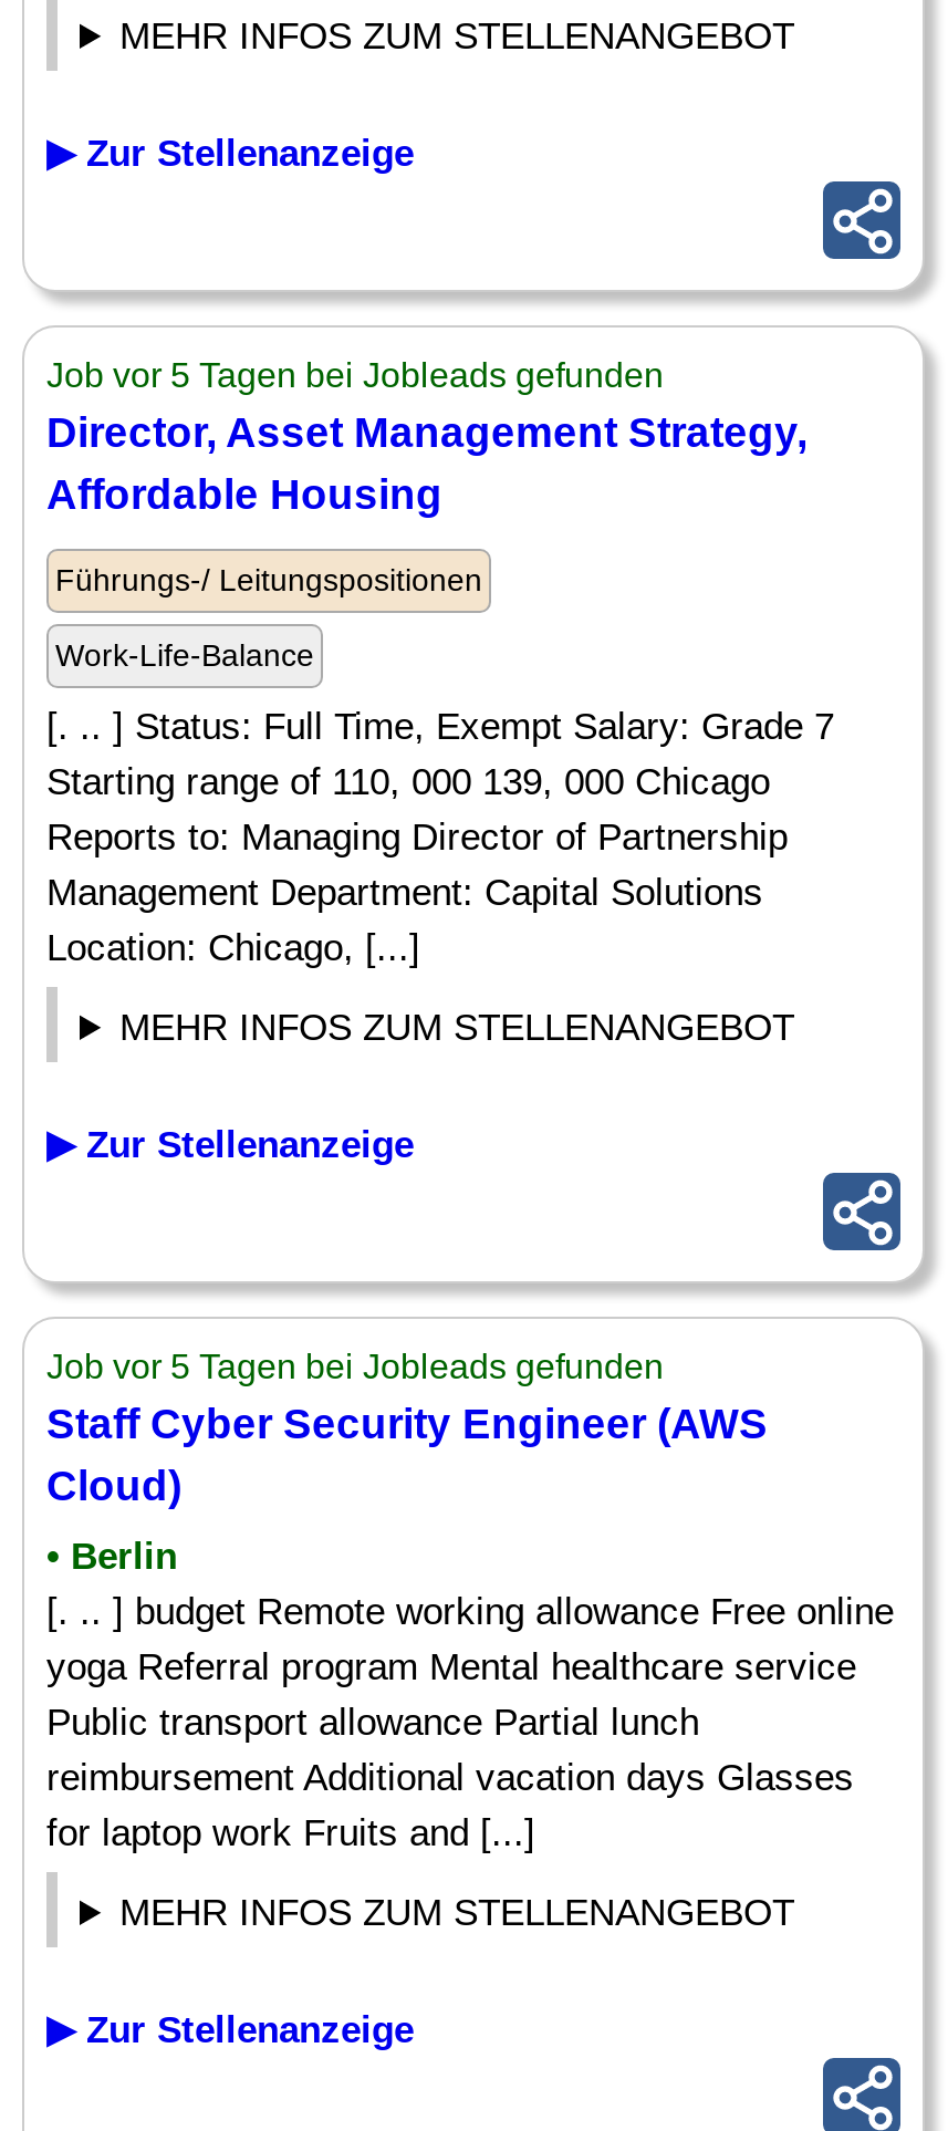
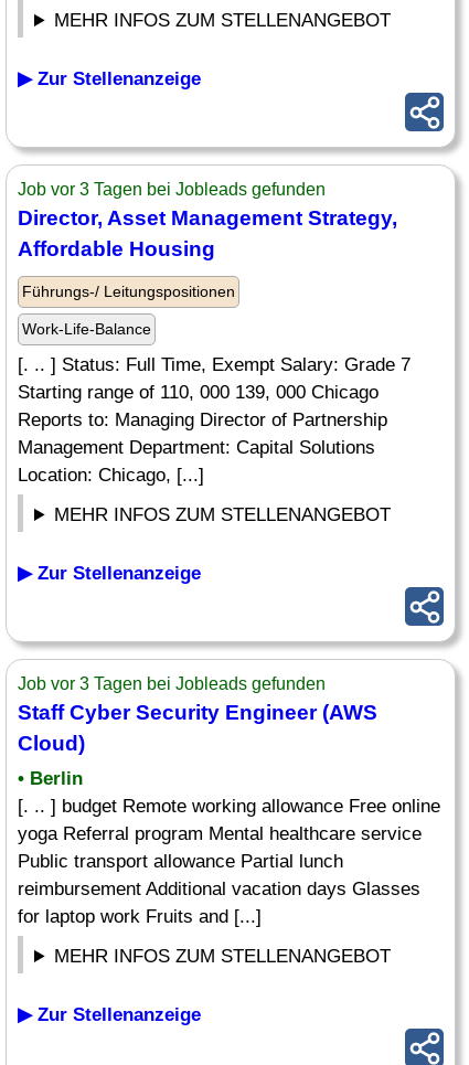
- Job vor 5 Tagen bei Jobleads gefunden
+ Job vor 3 Tagen bei Jobleads gefunden

- Job vor 5 Tagen bei Jobleads gefunden
+ Job vor 3 Tagen bei Jobleads gefunden
